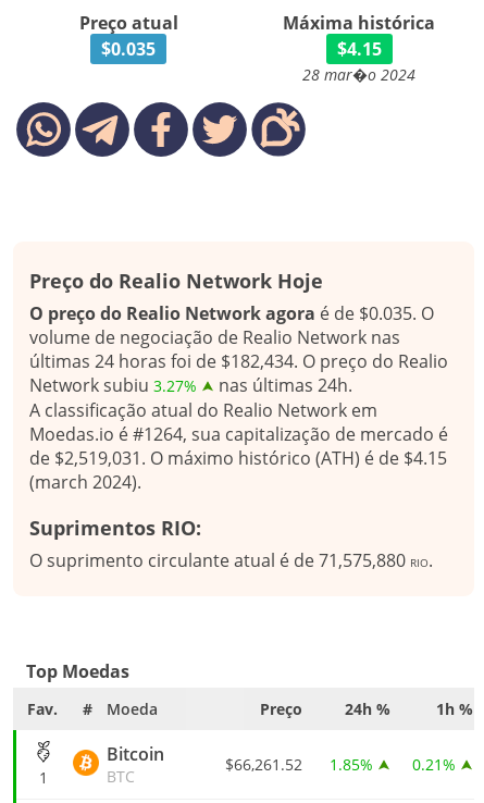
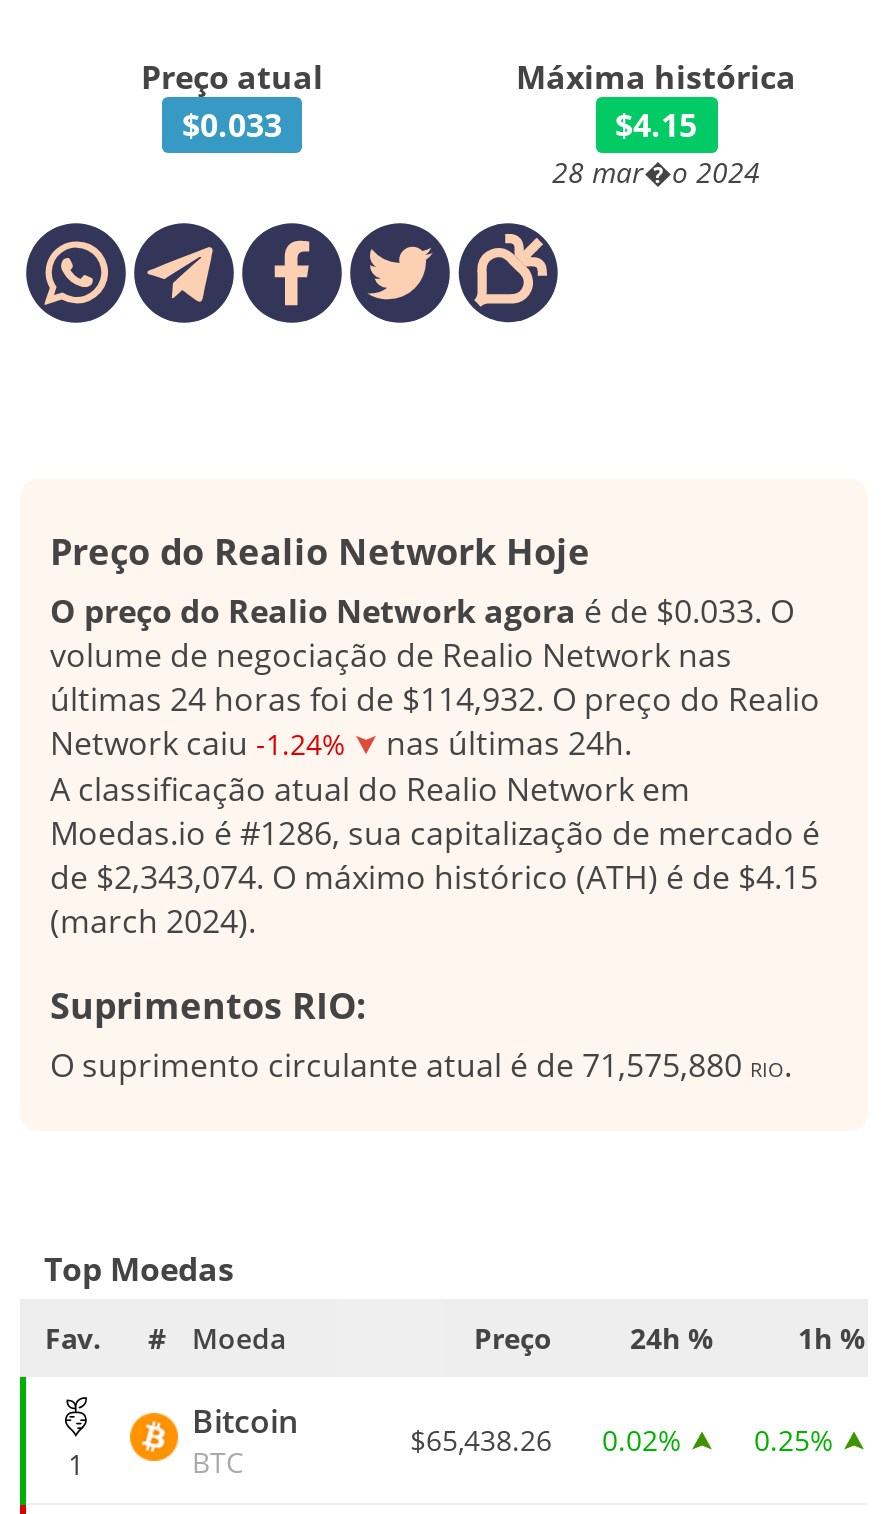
- $0.035
+ $0.033

- O preço do Realio Network agora é de $0.035. O
+ O preço do Realio Network agora é de $0.033. O

- últimas 24 horas foi de $182,434. O preço do Realio
+ últimas 24 horas foi de $114,932. O preço do Realio

- Network subiu 3.27% nas últimas 24h.
+ Network caiu -1.24% nas últimas 24h.

- Moedas.io é #1264, sua capitalização de mercado é
+ Moedas.io é #1286, sua capitalização de mercado é

- de $2,519,031. O máximo histórico (ATH) é de $4.15
+ de $2,343,074. O máximo histórico (ATH) é de $4.15

- $66,261.52
+ $65,438.26

- 1.85%
+ 0.02%

- 0.21%
+ 0.25%
